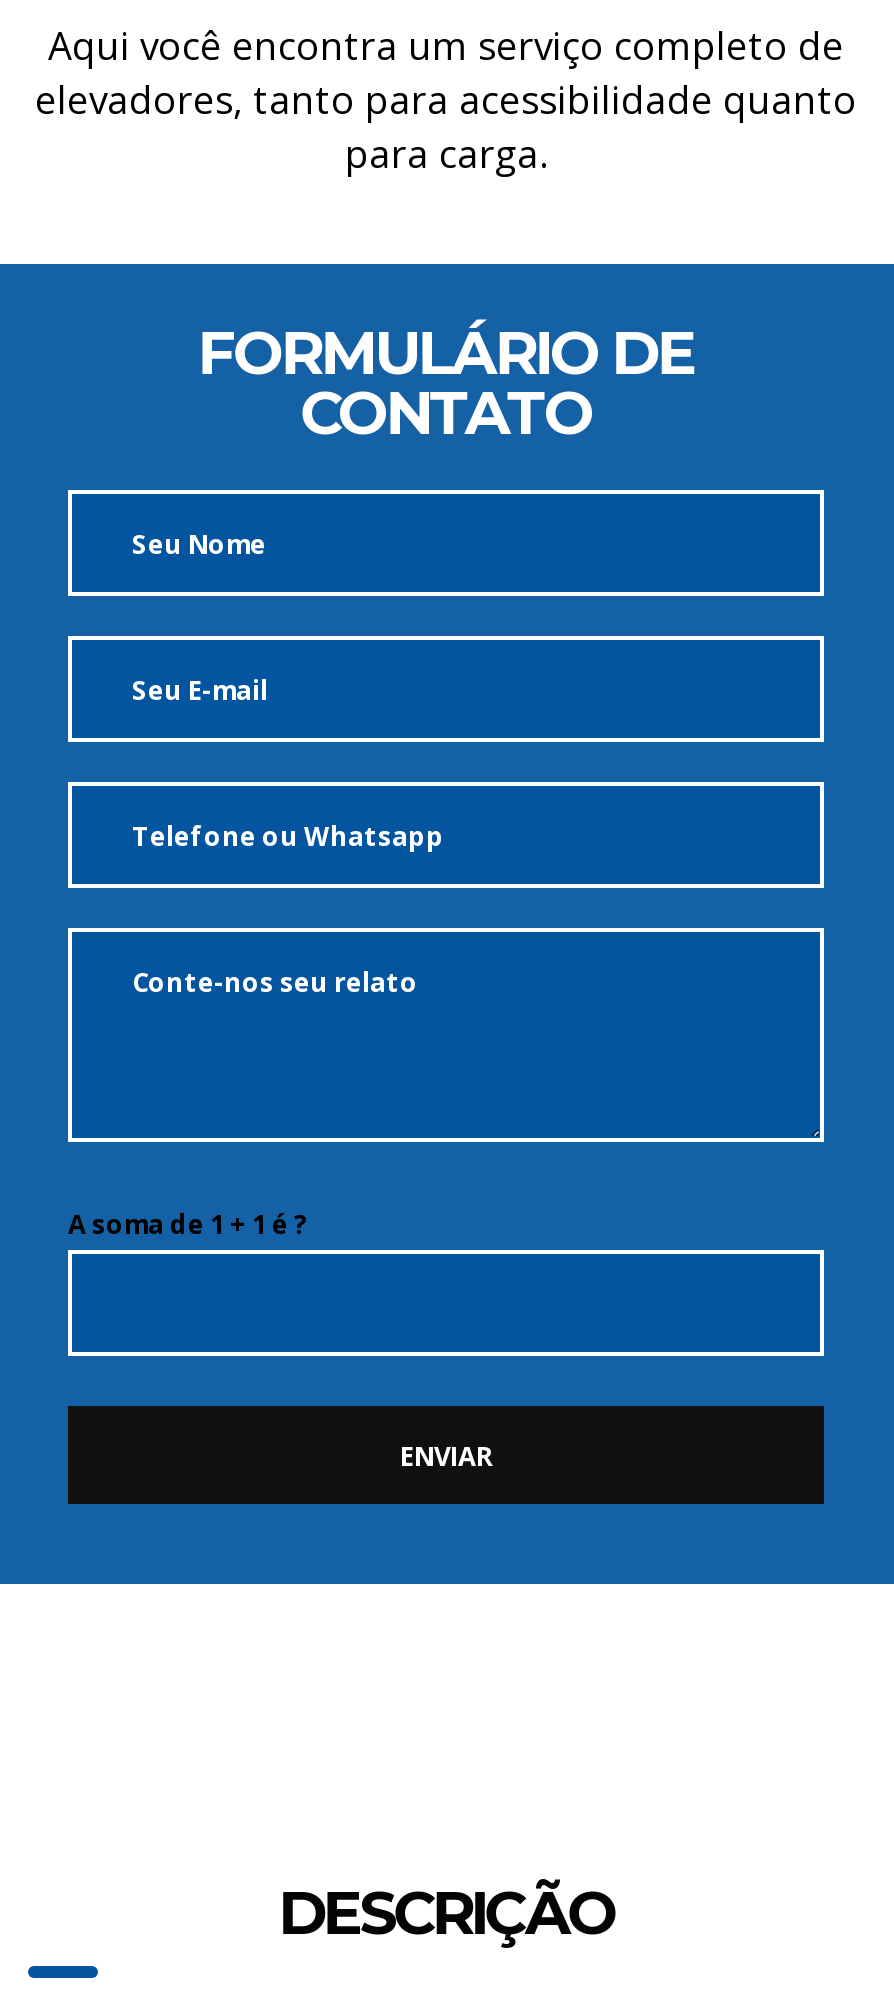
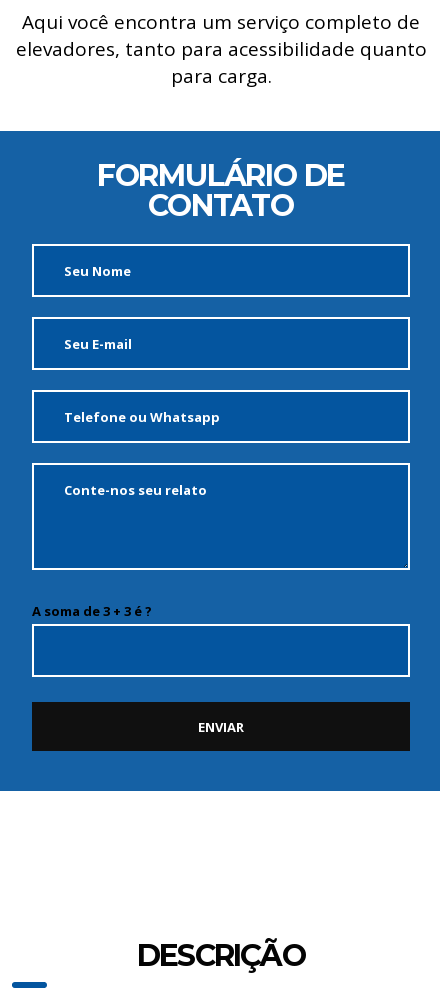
- A soma de 1 + 1 é ?
+ A soma de 3 + 3 é ?
